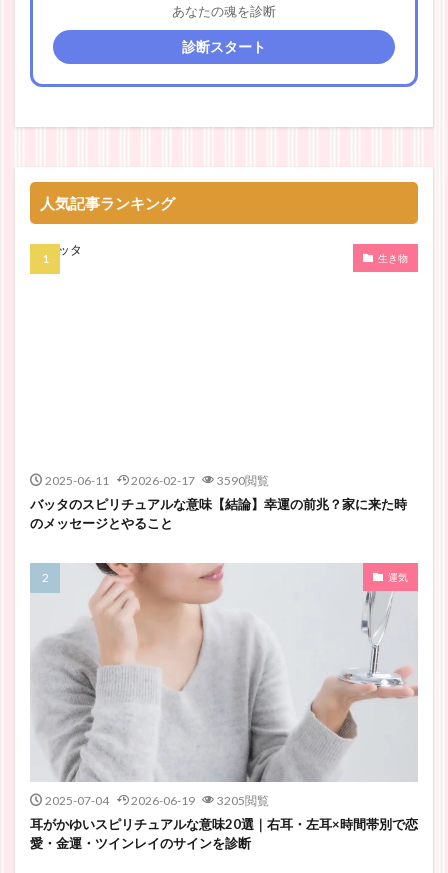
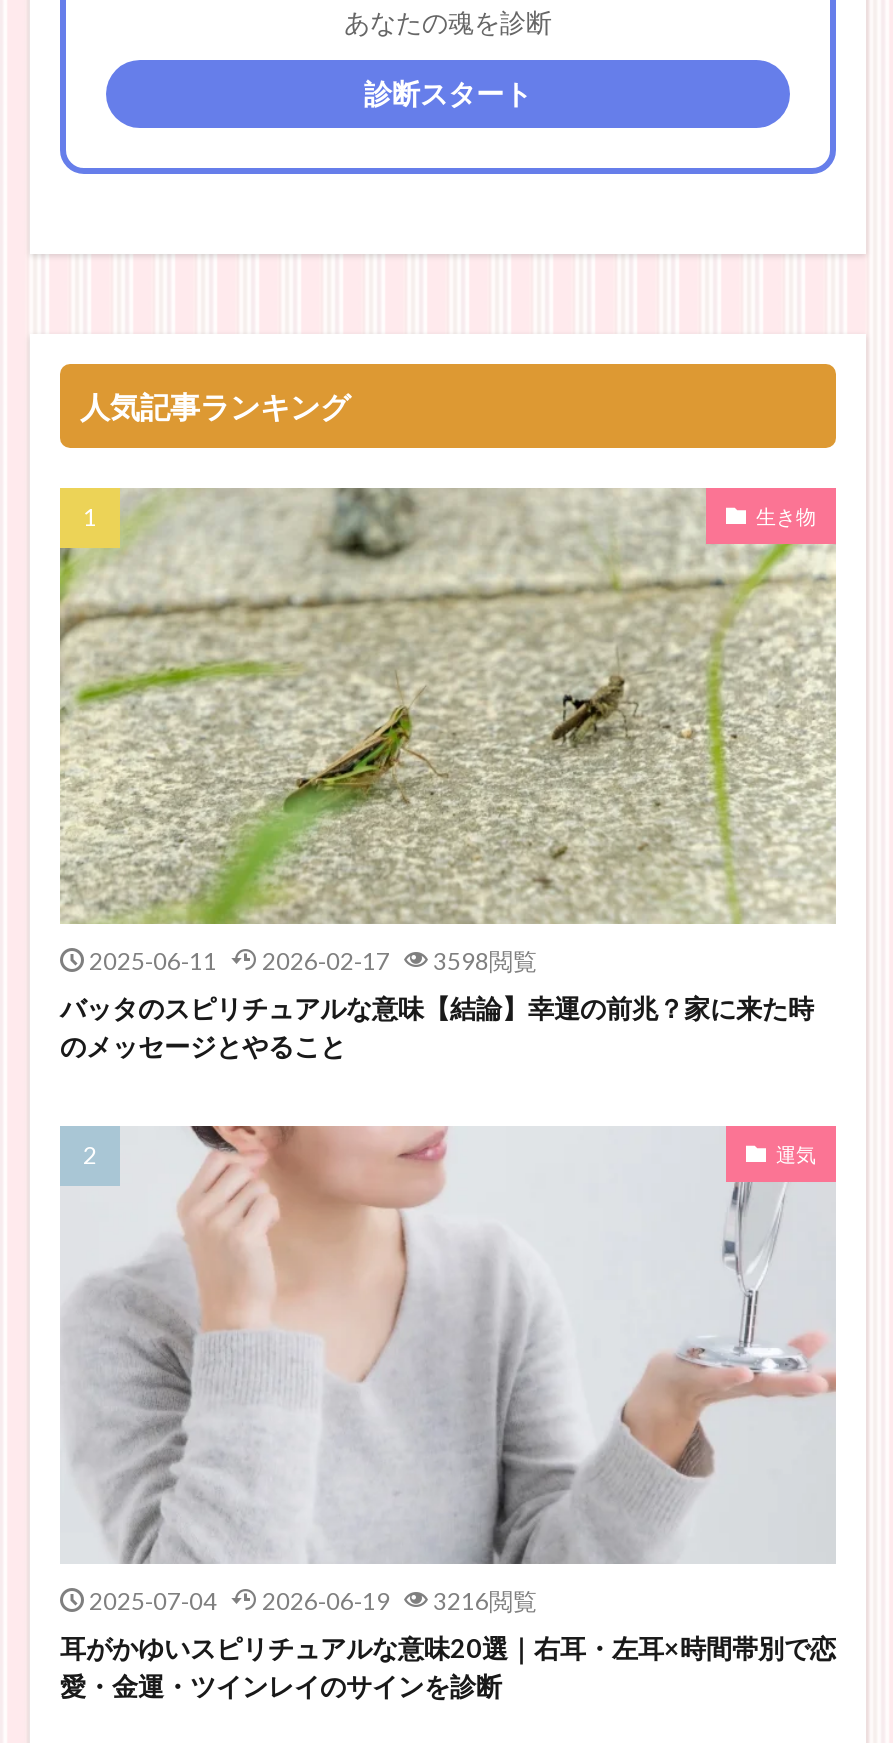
+ [image]

- 2025-06-11 2026-02-17 3590閲覧
+ 2025-06-11 2026-02-17 3598閲覧

- 2025-07-04 2026-06-19 3205閲覧
+ 2025-07-04 2026-06-19 3216閲覧
